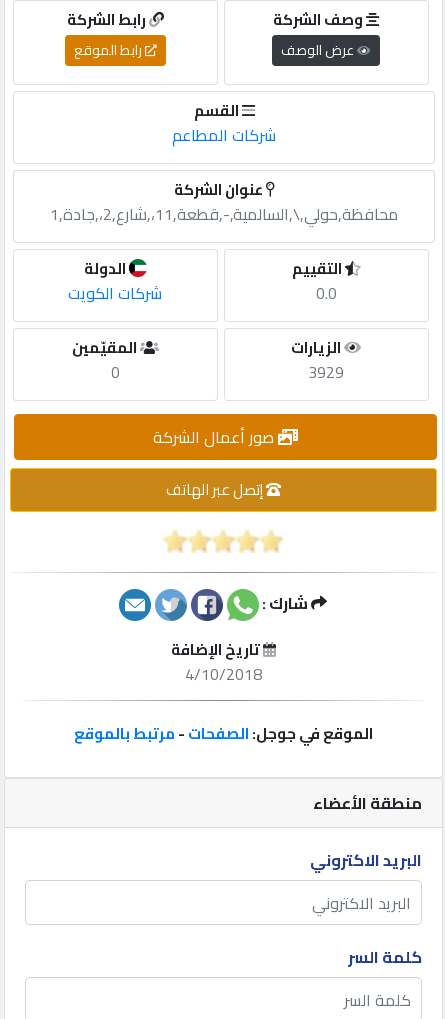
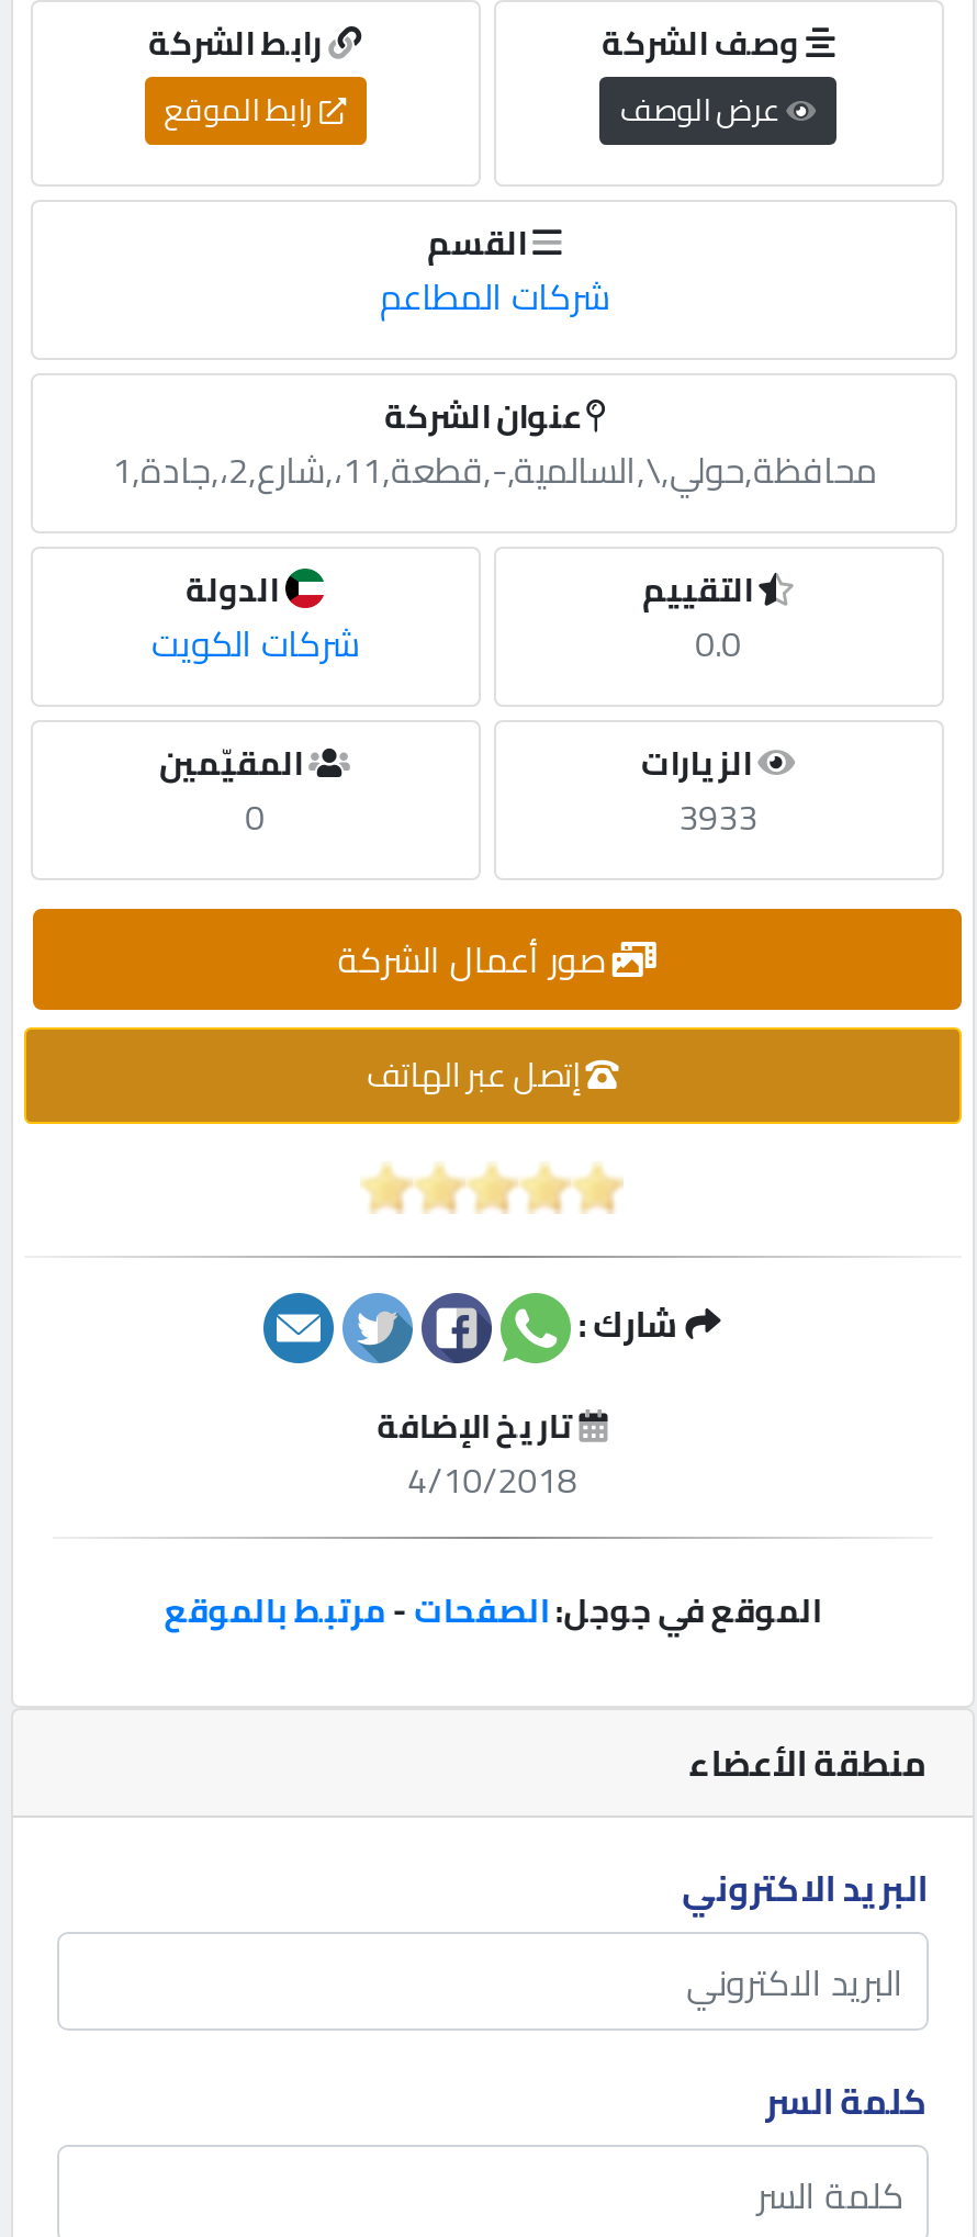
- 3929
+ 3933
